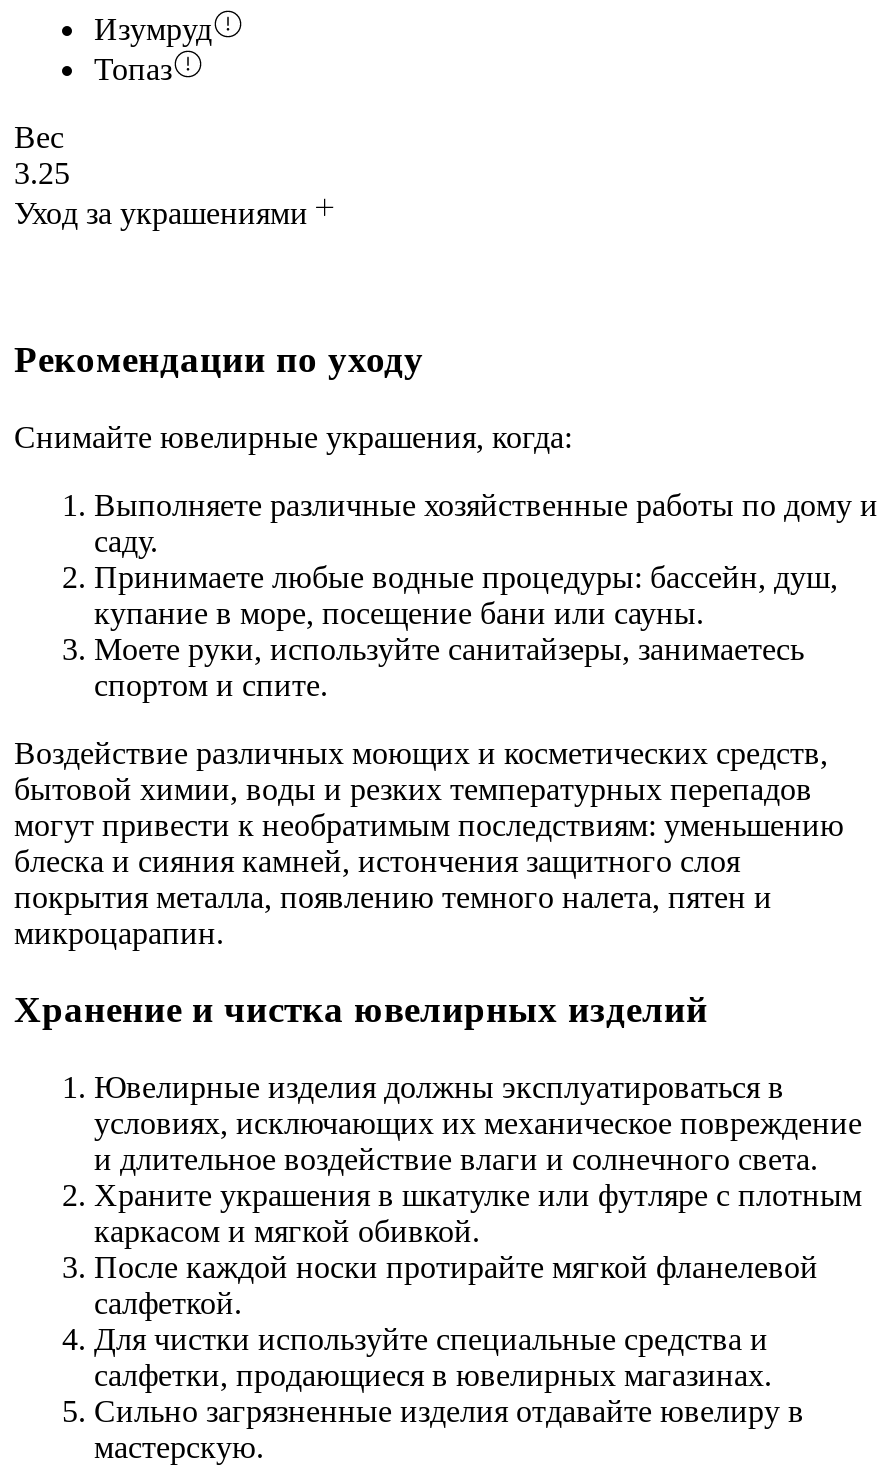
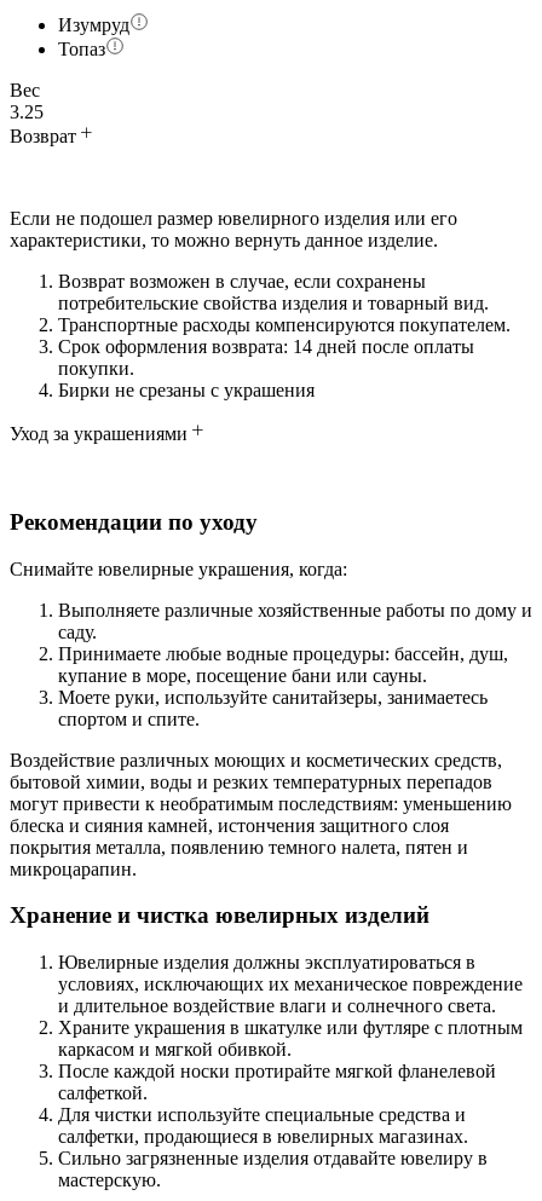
+ Возврат

+ Если не подошел размер ювелирного изделия или его
+ характеристики, то можно вернуть данное изделие.
+ Возврат возможен в случае, если сохранены
+ потребительские свойства изделия и товарный вид.
+ Транспортные расходы компенсируются покупателем.
+ Срок оформления возврата: 14 дней после оплаты
+ покупки.
+ Бирки не срезаны с украшения
